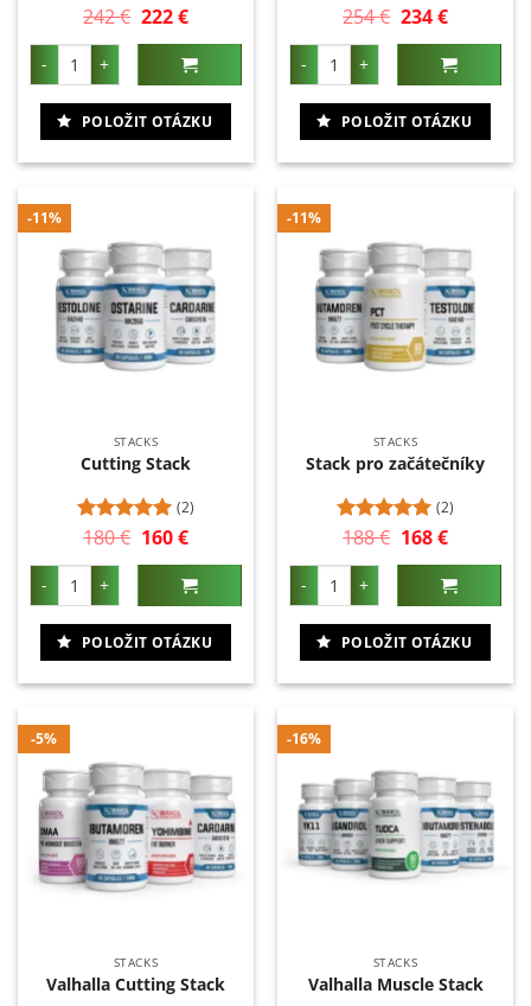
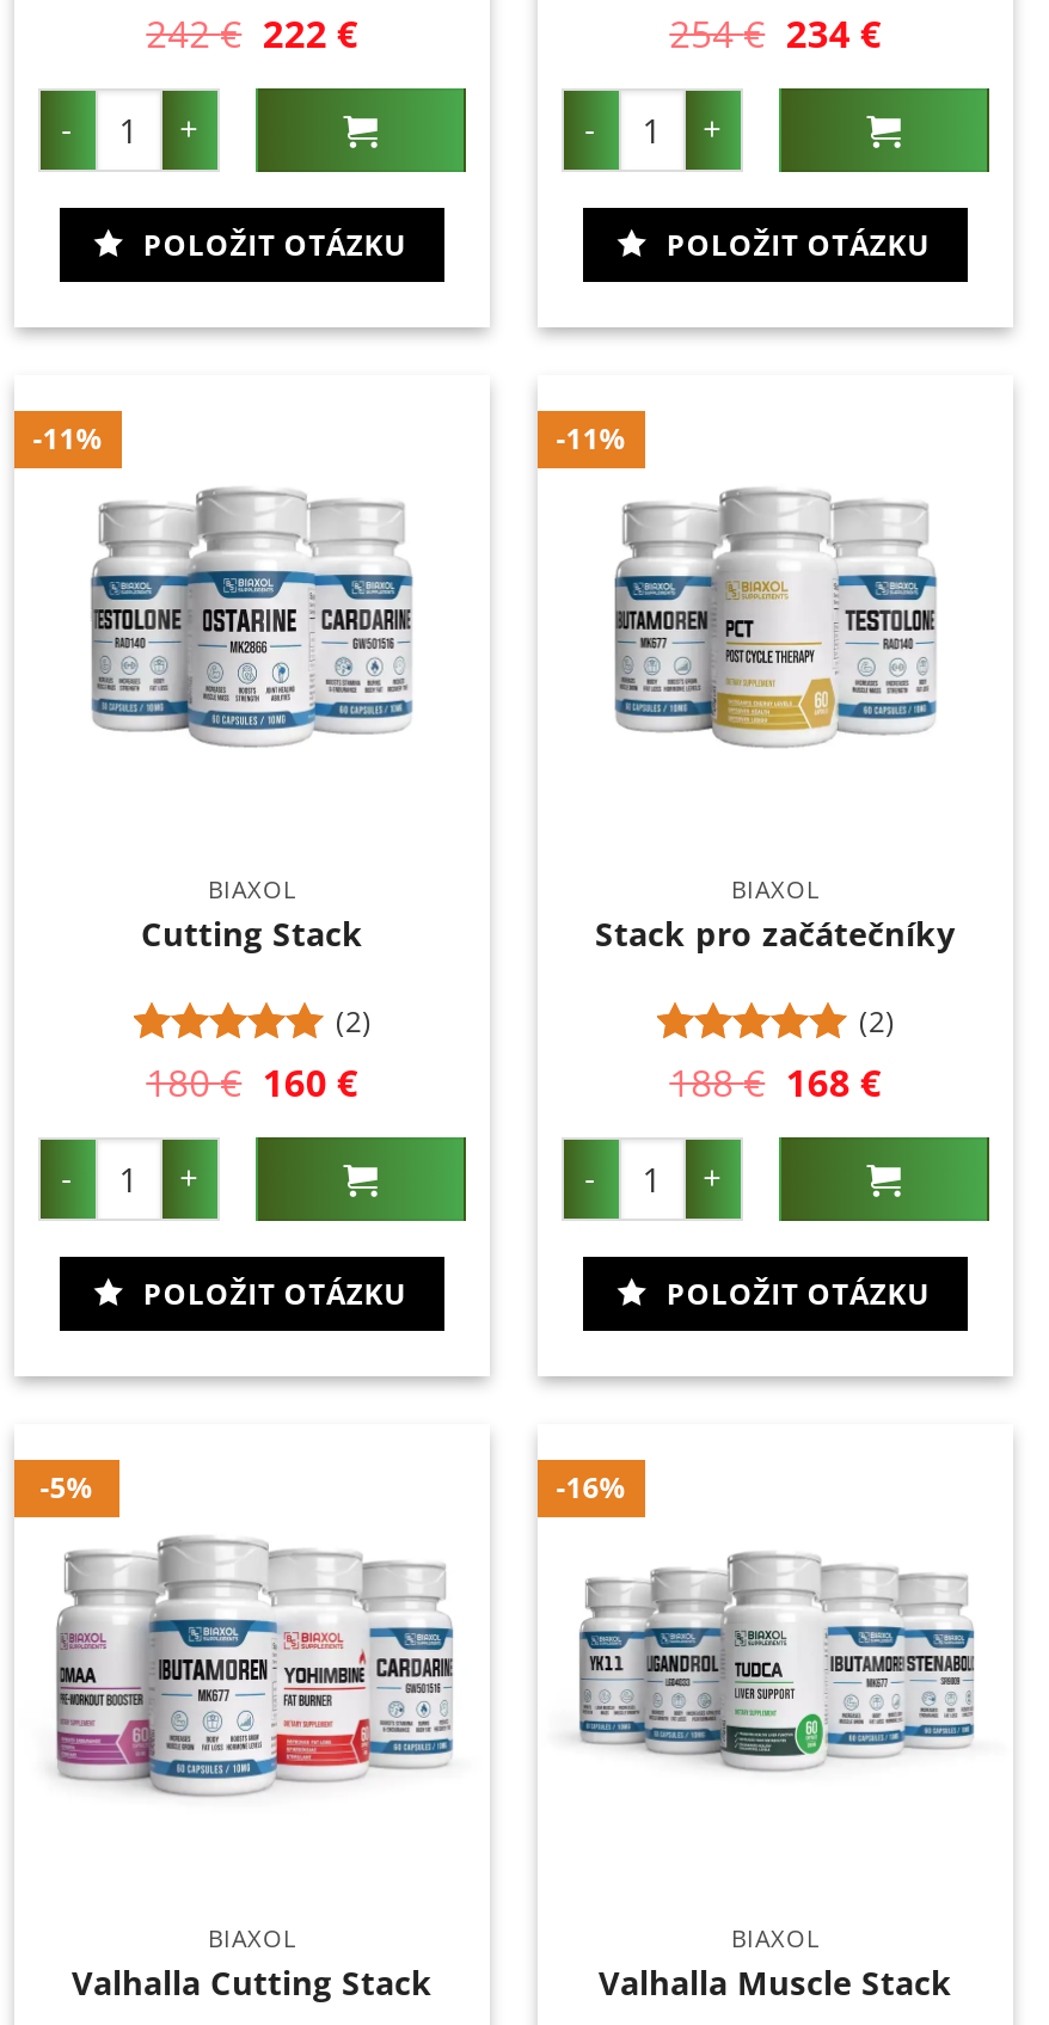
- STACKS
+ BIAXOL

- STACKS
+ BIAXOL

- STACKS
+ BIAXOL

- STACKS
+ BIAXOL
